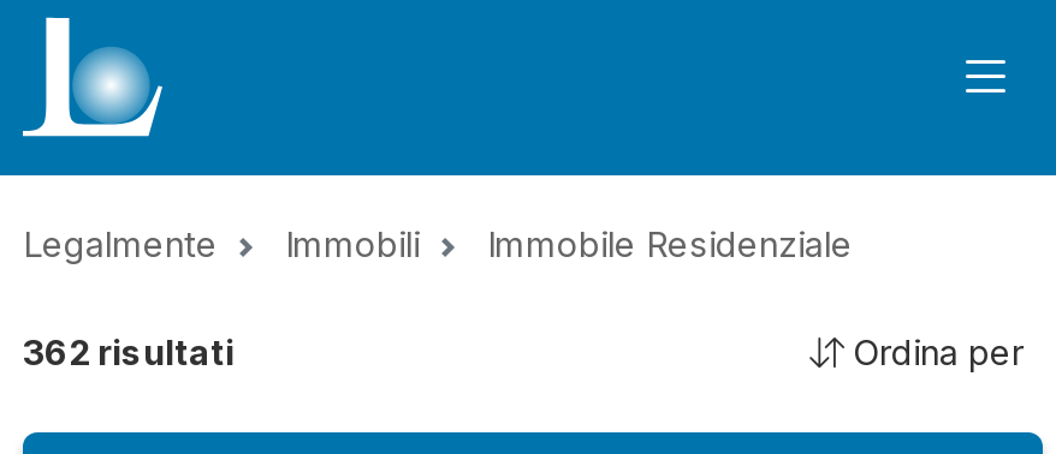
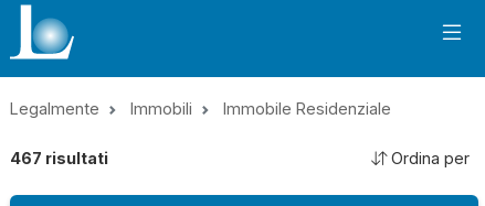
- 362 risultati
+ 467 risultati
